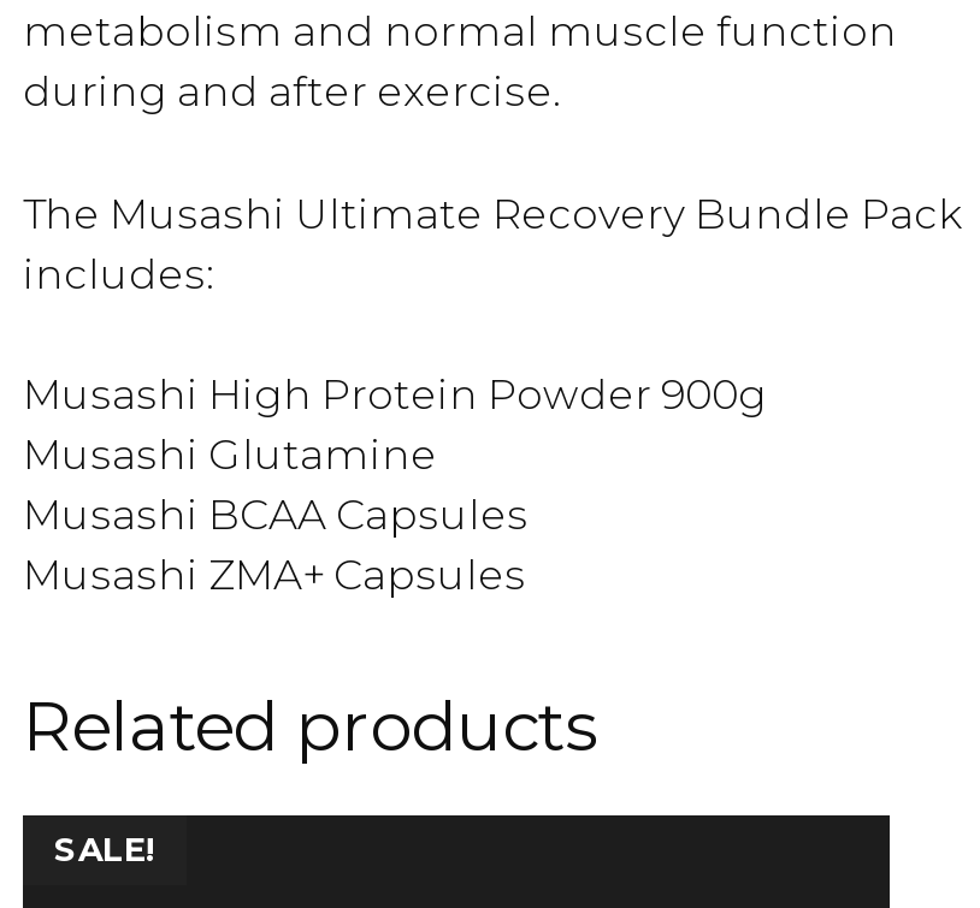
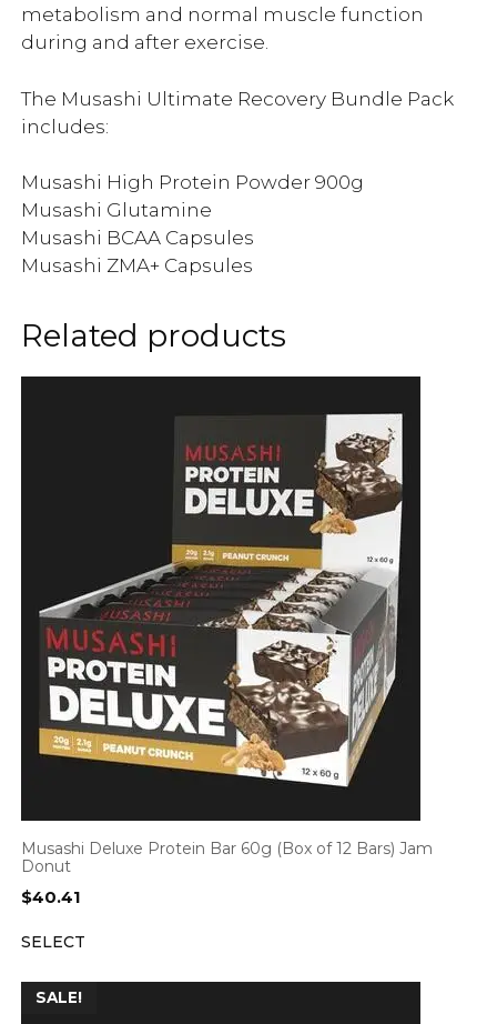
+ Musashi Deluxe Protein Bar 60g (Box of 12 Bars) Jam
+ Donut
+ $40.41
+ SELECT

+ [image]
